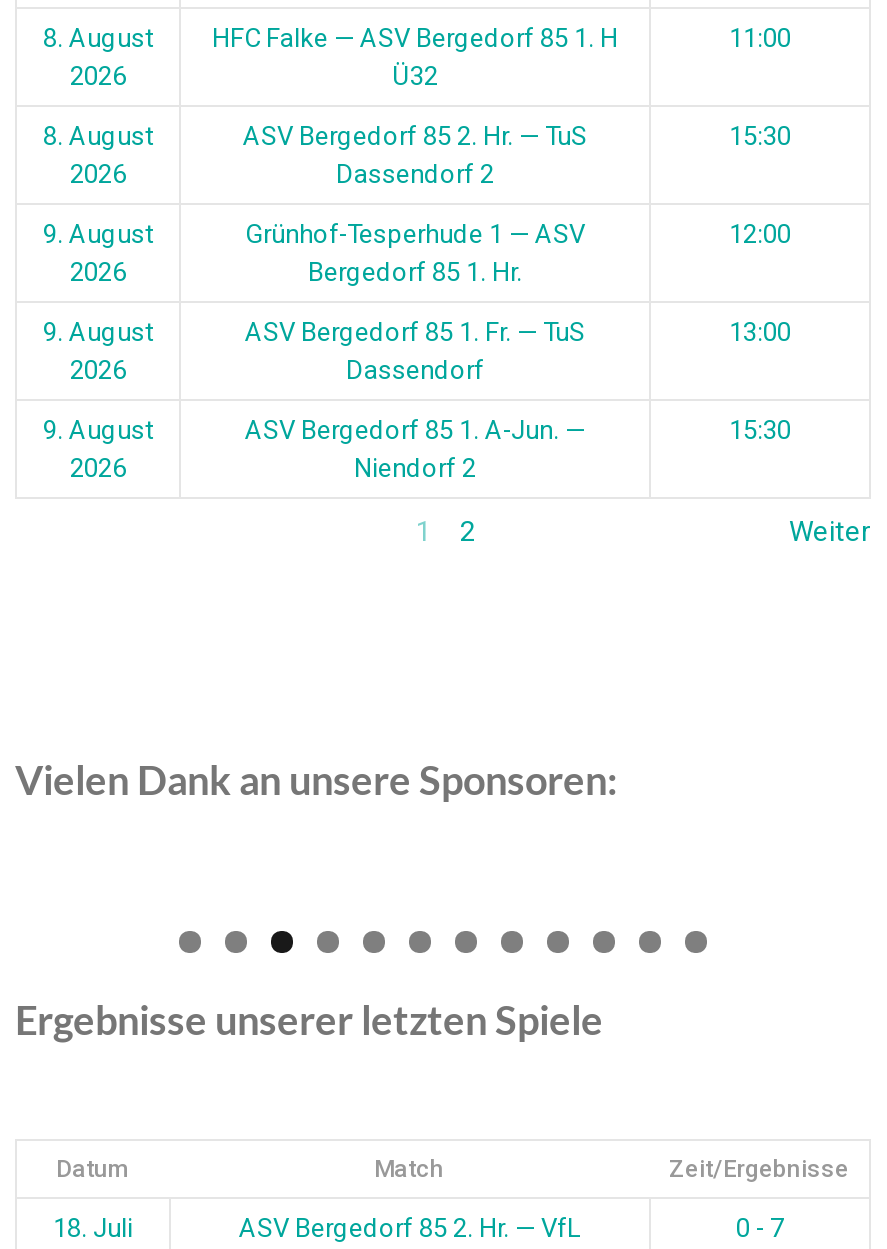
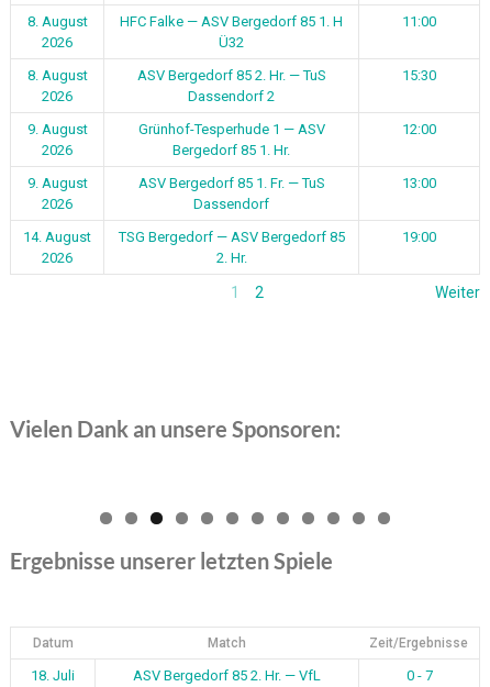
- 9. August
+ 14. August

- ASV Bergedorf 85 1. A-Jun. —
- Niendorf 2
+ TSG Bergedorf — ASV Bergedorf 85
+ 2. Hr.

- 15:30
+ 19:00
